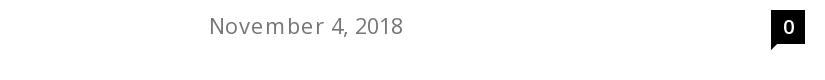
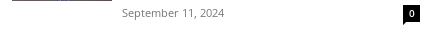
- November 4, 2018
+ September 11, 2024
